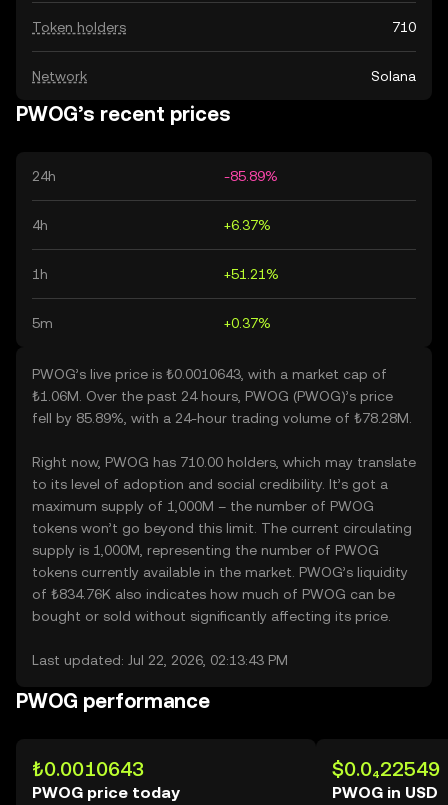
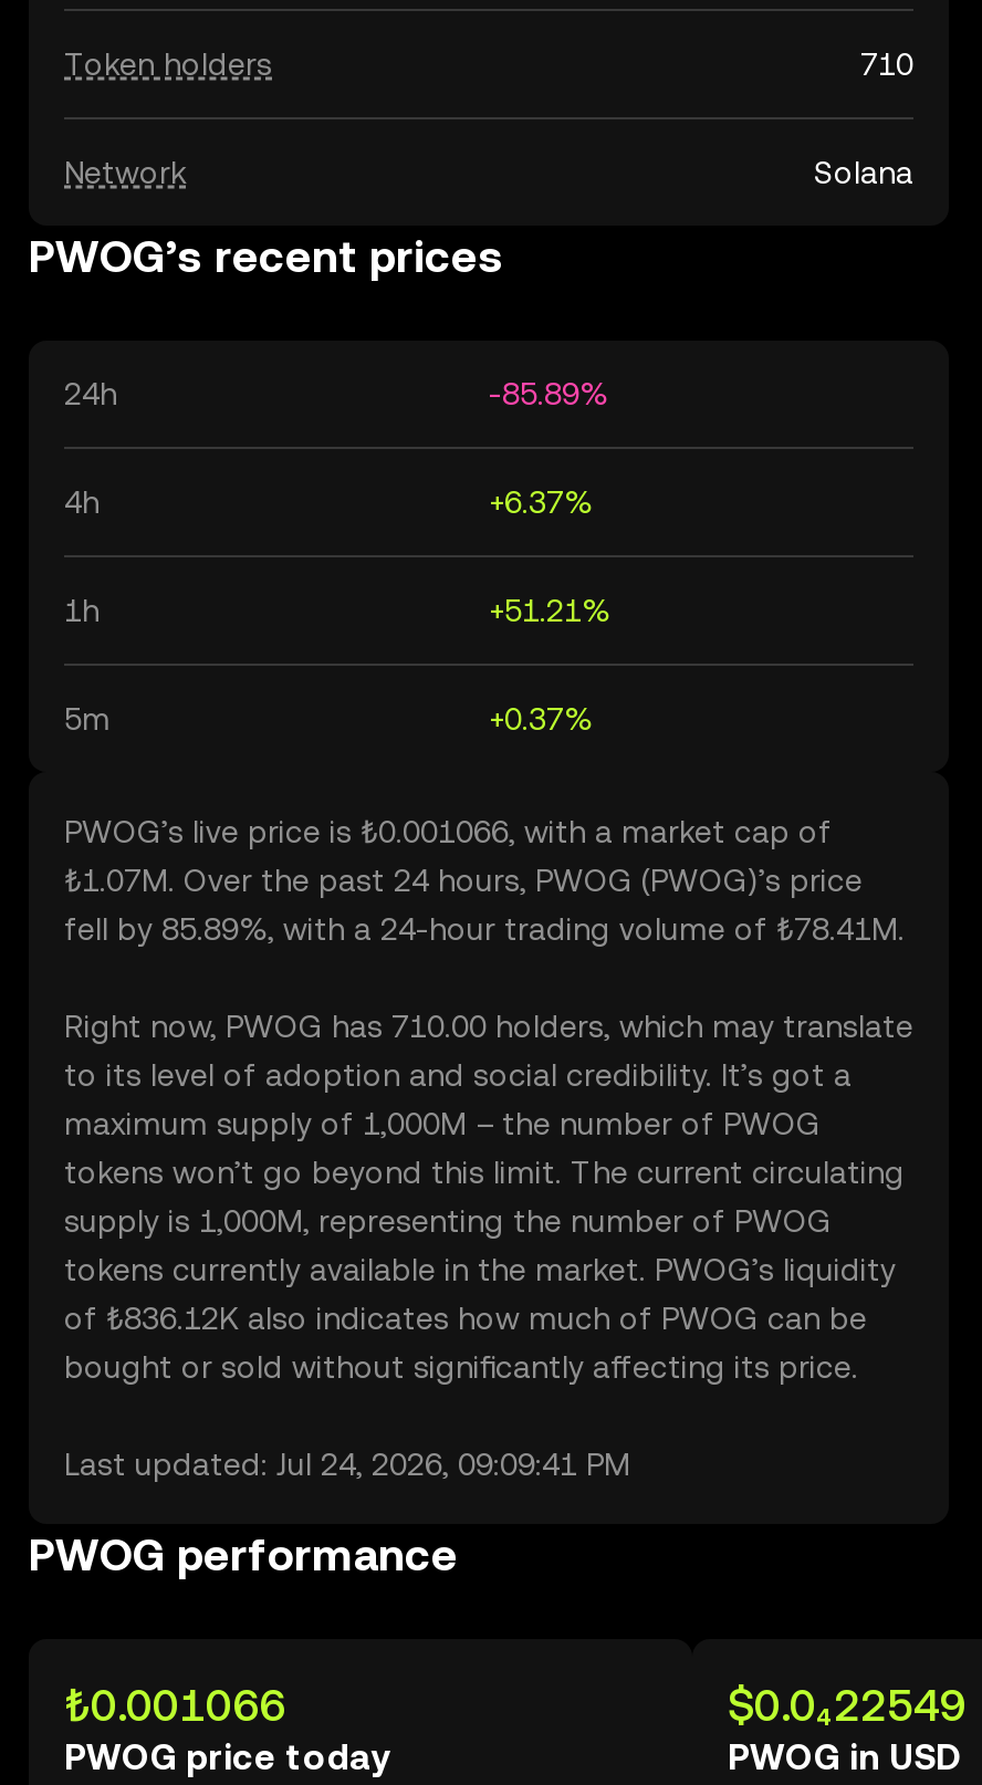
- PWOG’s live price is ₺0.0010643, with a market cap of
+ PWOG’s live price is ₺0.001066, with a market cap of

- ₺1.06M. Over the past 24 hours, PWOG (PWOG)’s price
+ ₺1.07M. Over the past 24 hours, PWOG (PWOG)’s price

- fell by 85.89%, with a 24-hour trading volume of ₺78.28M.
+ fell by 85.89%, with a 24-hour trading volume of ₺78.41M.

- of ₺834.76K also indicates how much of PWOG can be
+ of ₺836.12K also indicates how much of PWOG can be

- Last updated: Jul 22, 2026, 02:13:43 PM
+ Last updated: Jul 24, 2026, 09:09:41 PM

- ₺0.0010643
+ ₺0.001066
